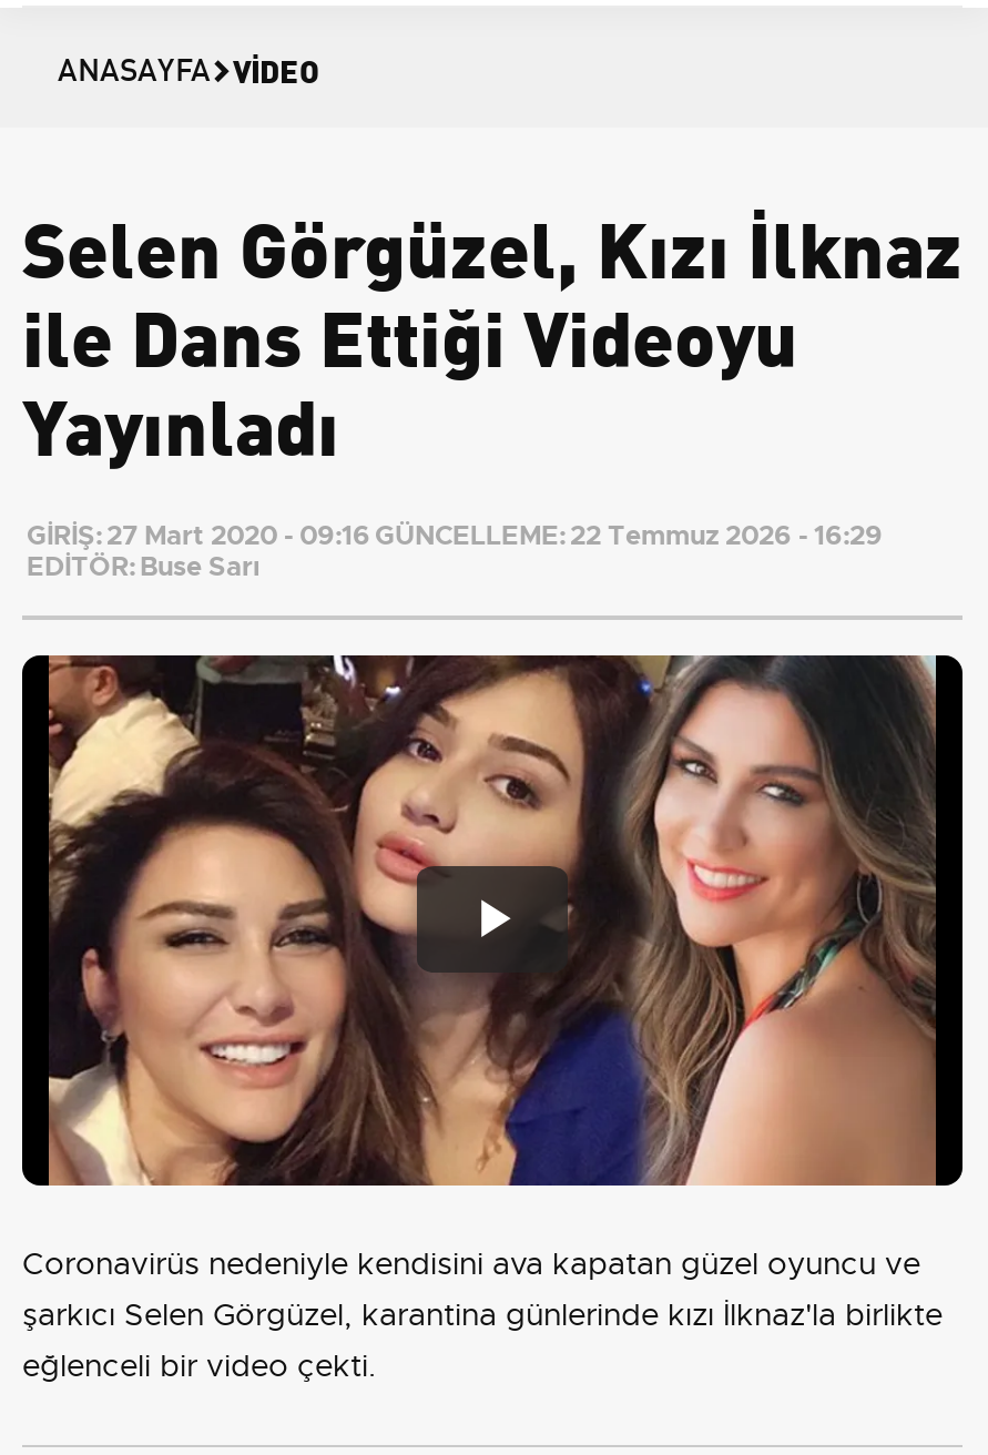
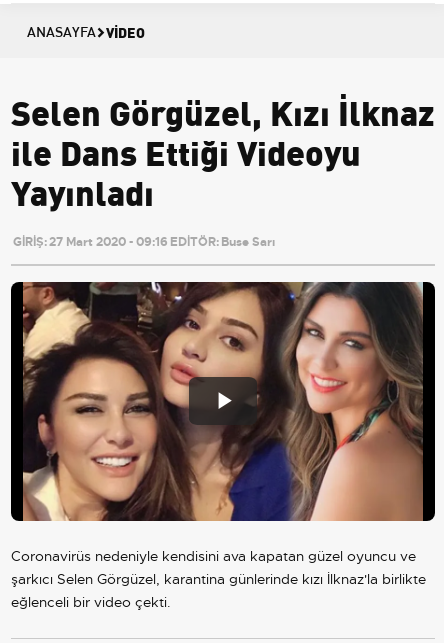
- GİRİŞ: 27 Mart 2020 - 09:16 GÜNCELLEME: 22 Temmuz 2026 - 16:29
- EDİTÖR: Buse Sarı
+ GİRİŞ: 27 Mart 2020 - 09:16 EDİTÖR: Buse Sarı
